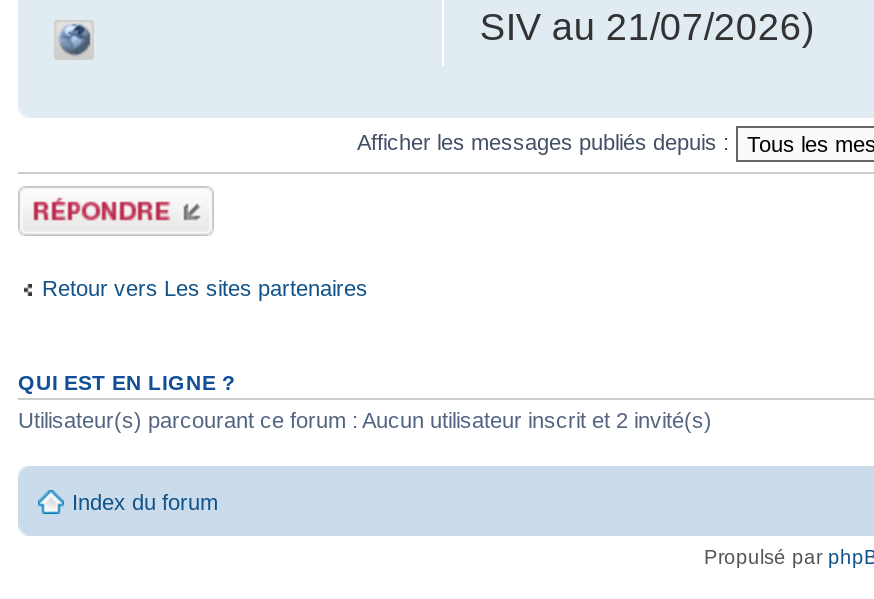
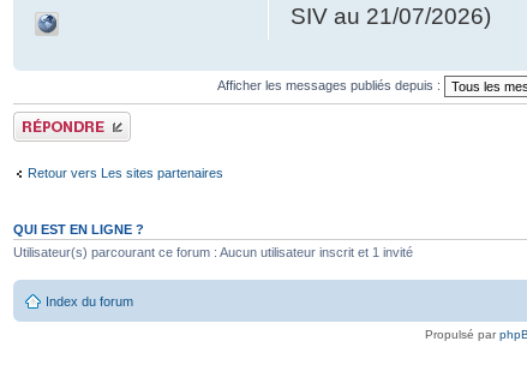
- Utilisateur(s) parcourant ce forum : Aucun utilisateur inscrit et 2 invité(s)
+ Utilisateur(s) parcourant ce forum : Aucun utilisateur inscrit et 1 invité
